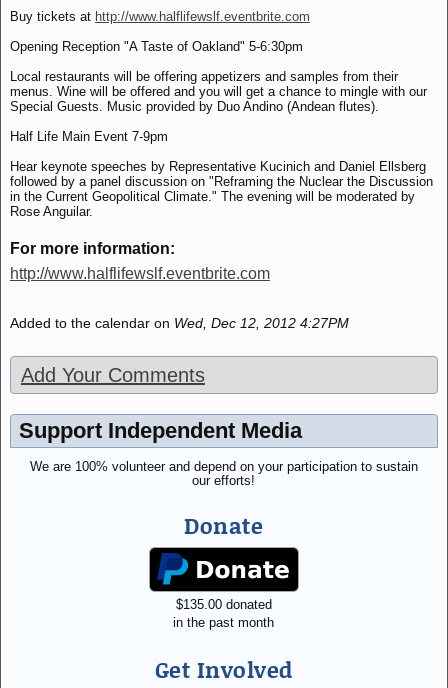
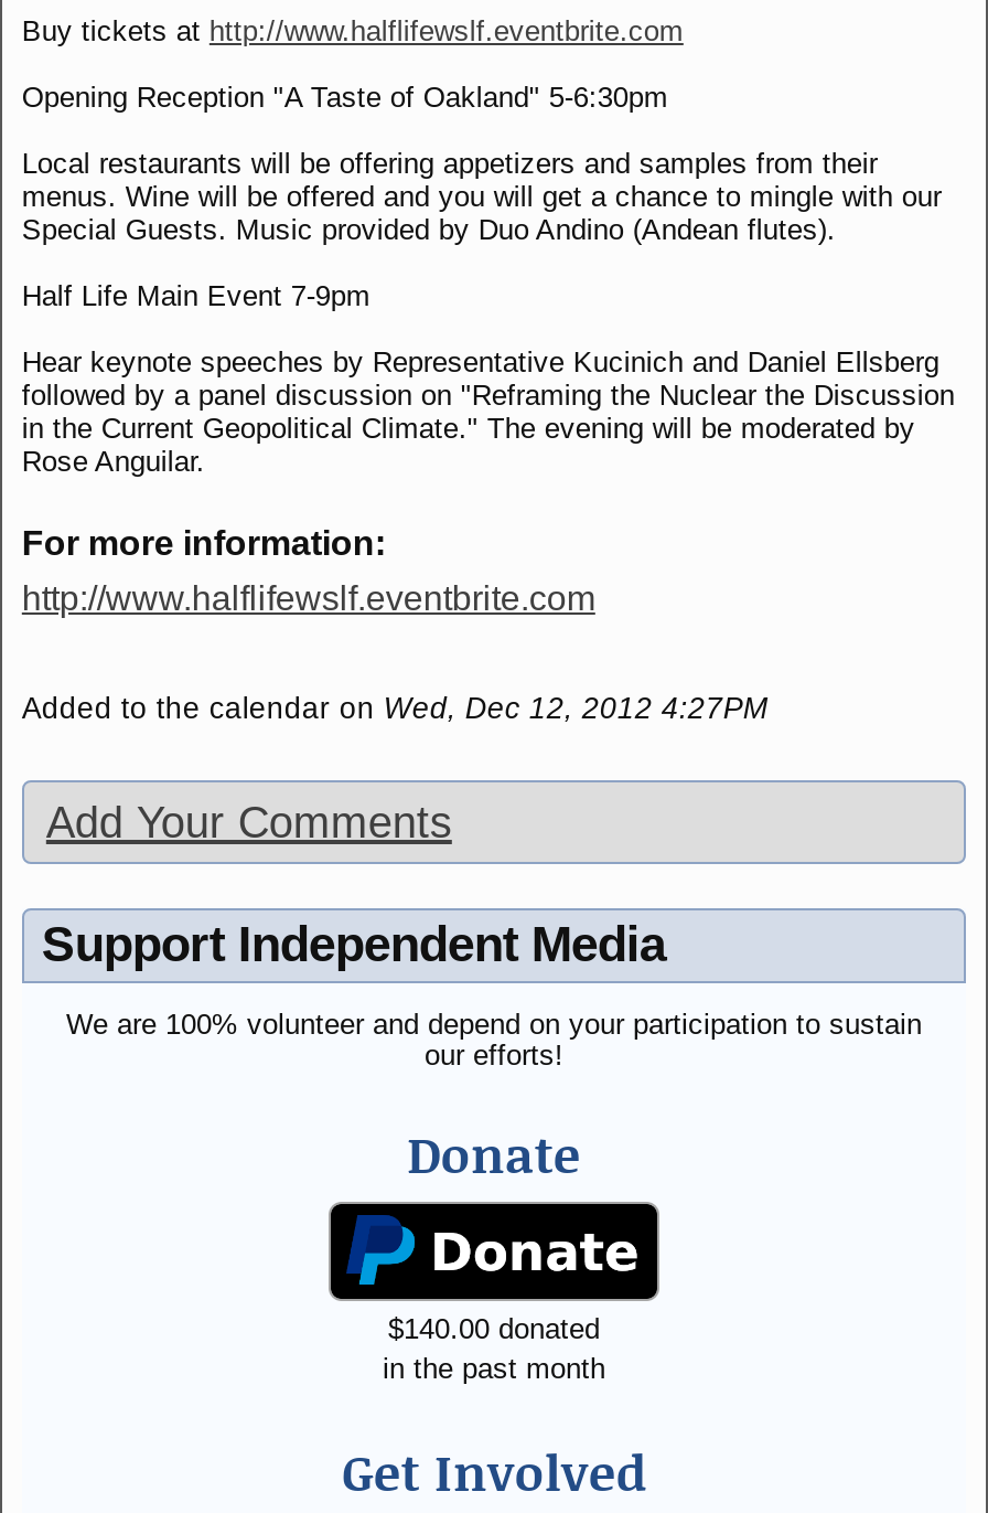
- $135.00 donated
+ $140.00 donated
